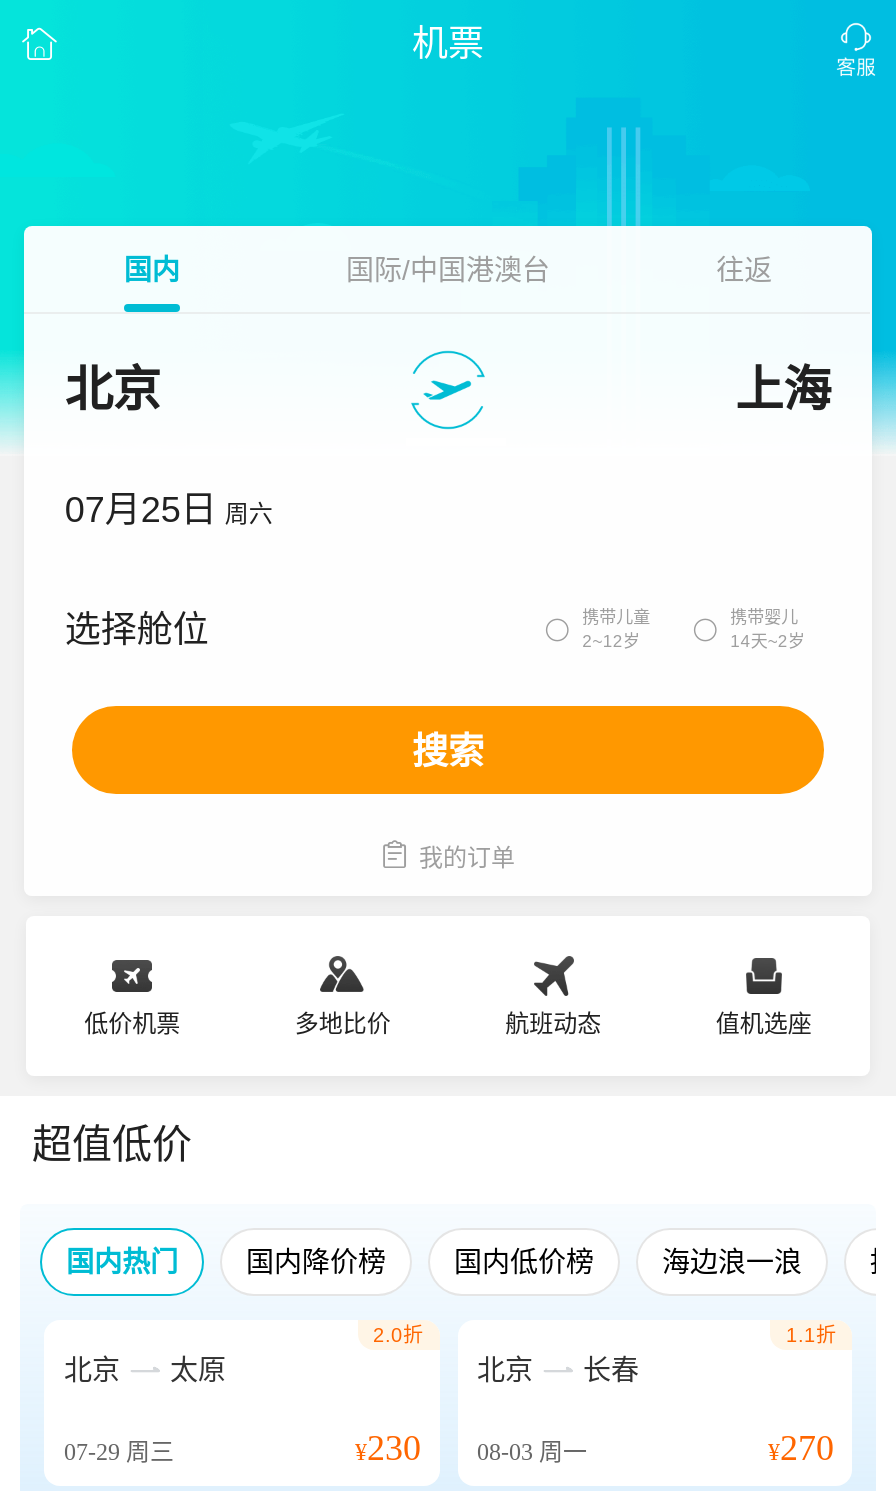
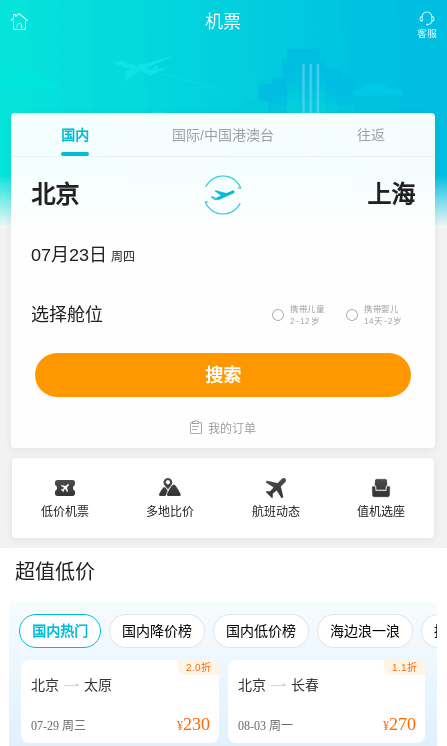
- 07月25日 周六
+ 07月23日 周四
